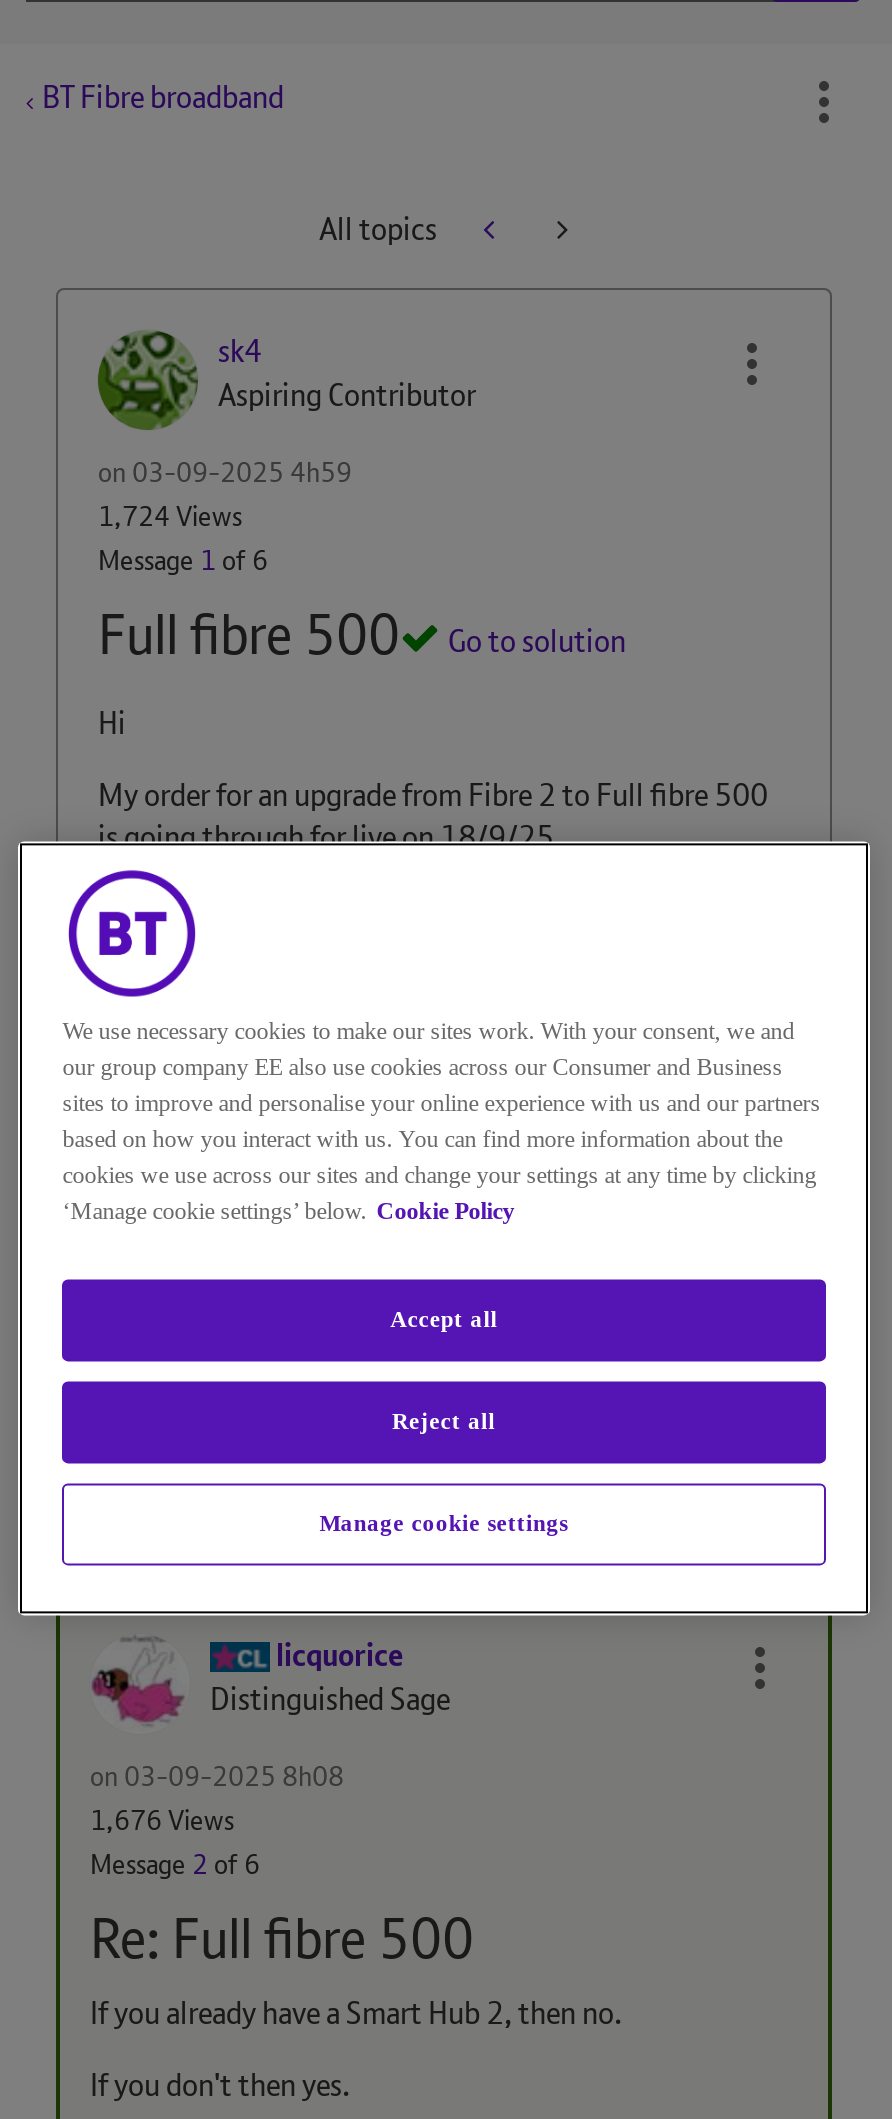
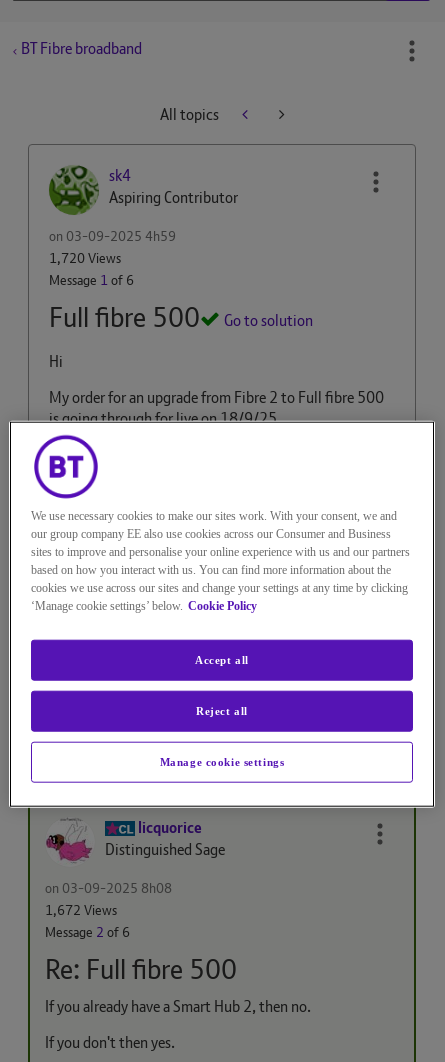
- 1,724 Views
+ 1,720 Views

- 1,676 Views
+ 1,672 Views
